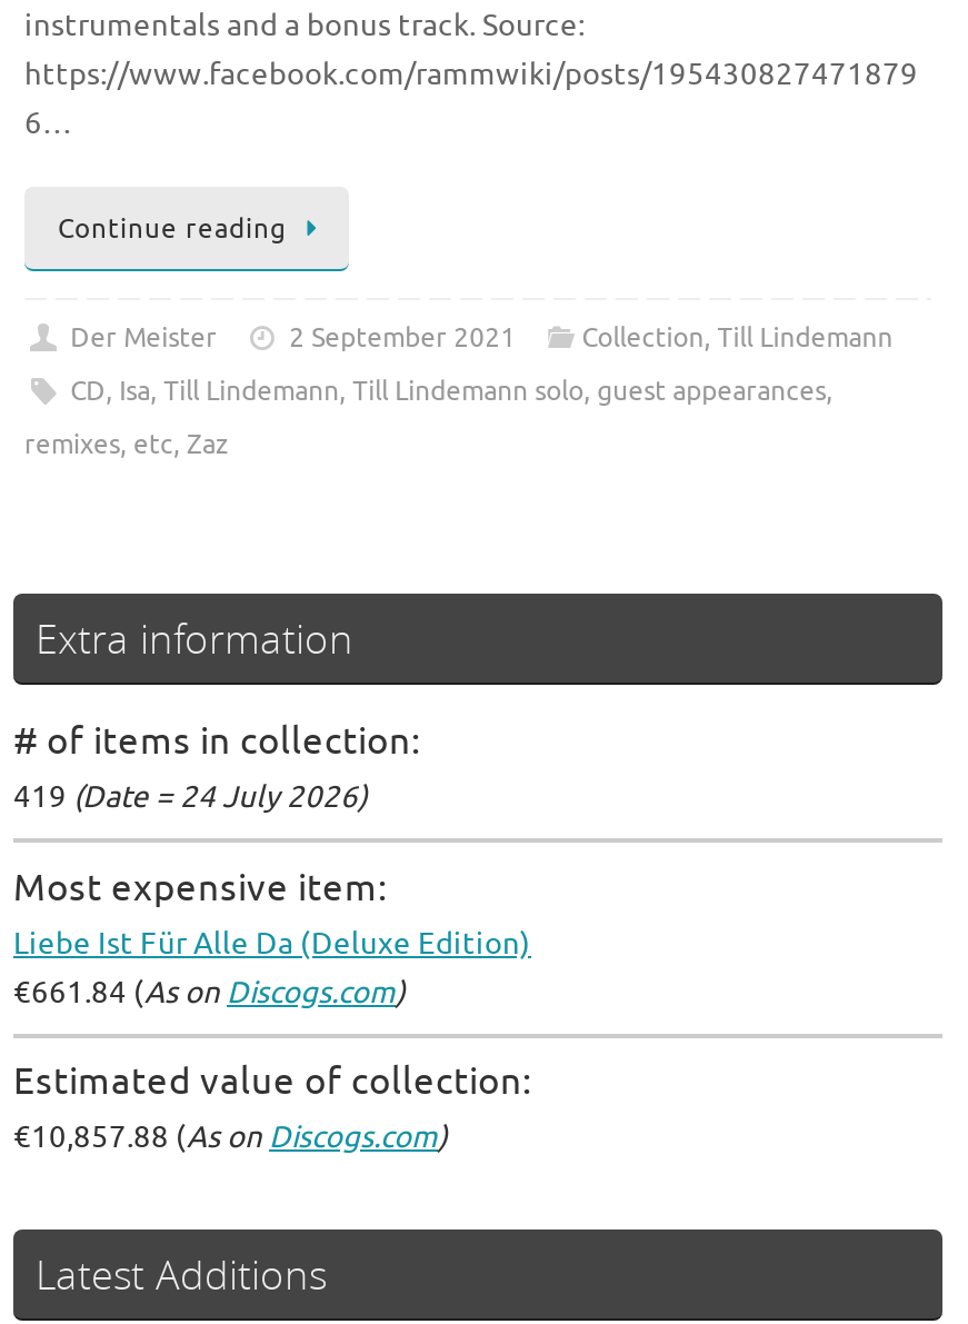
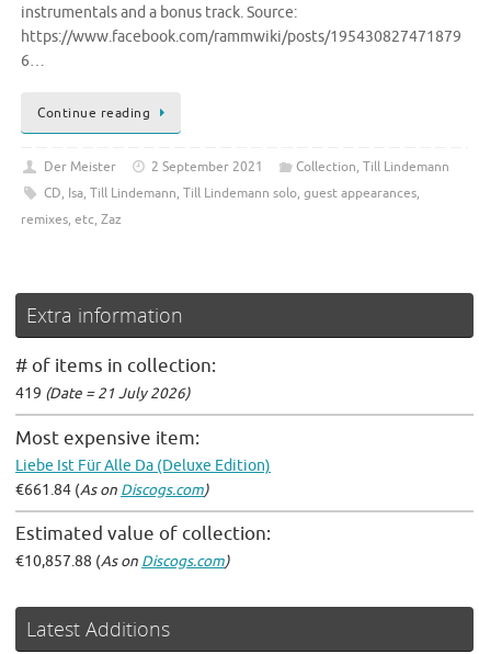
- 419 (Date = 24 July 2026)
+ 419 (Date = 21 July 2026)
